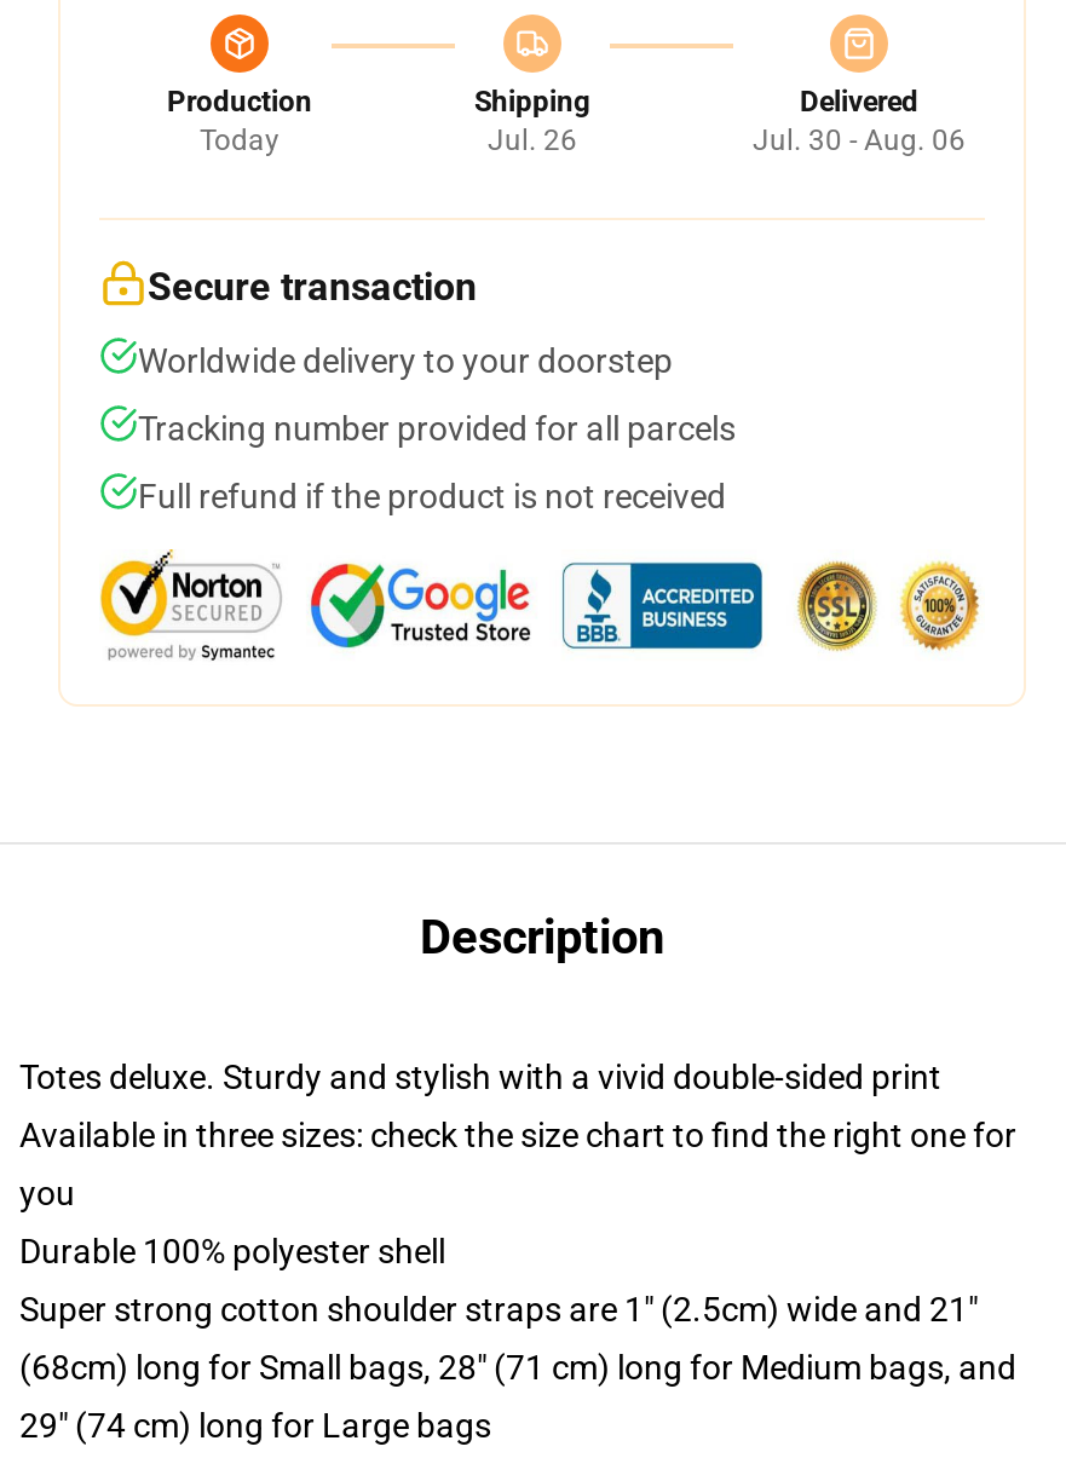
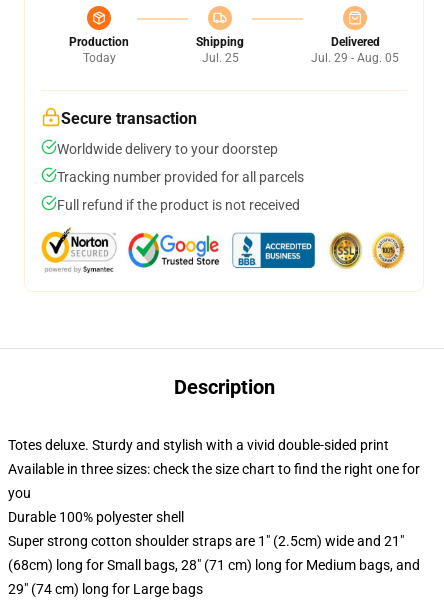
- Jul. 26
+ Jul. 25

- Jul. 30 - Aug. 06
+ Jul. 29 - Aug. 05
